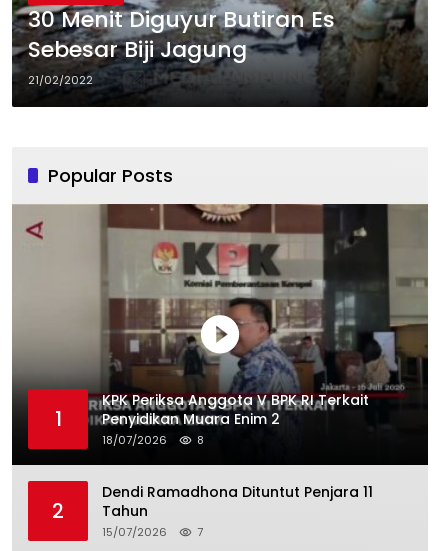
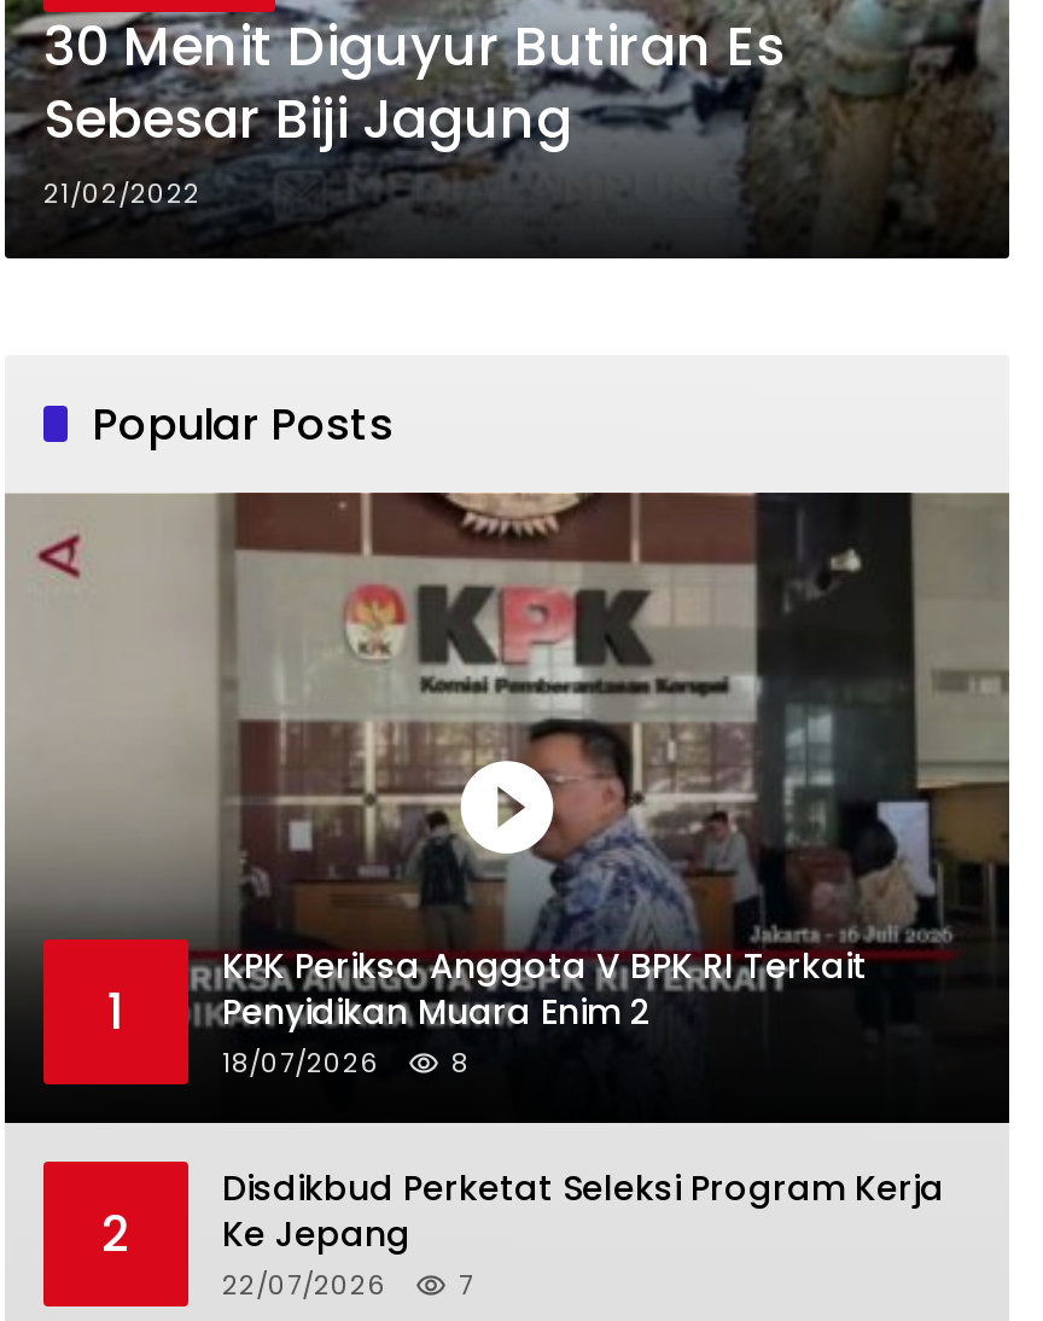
- Dendi Ramadhona Dituntut Penjara 11
- Tahun
- 15/07/2026
+ Disdikbud Perketat Seleksi Program Kerja
+ Ke Jepang
+ 22/07/2026
